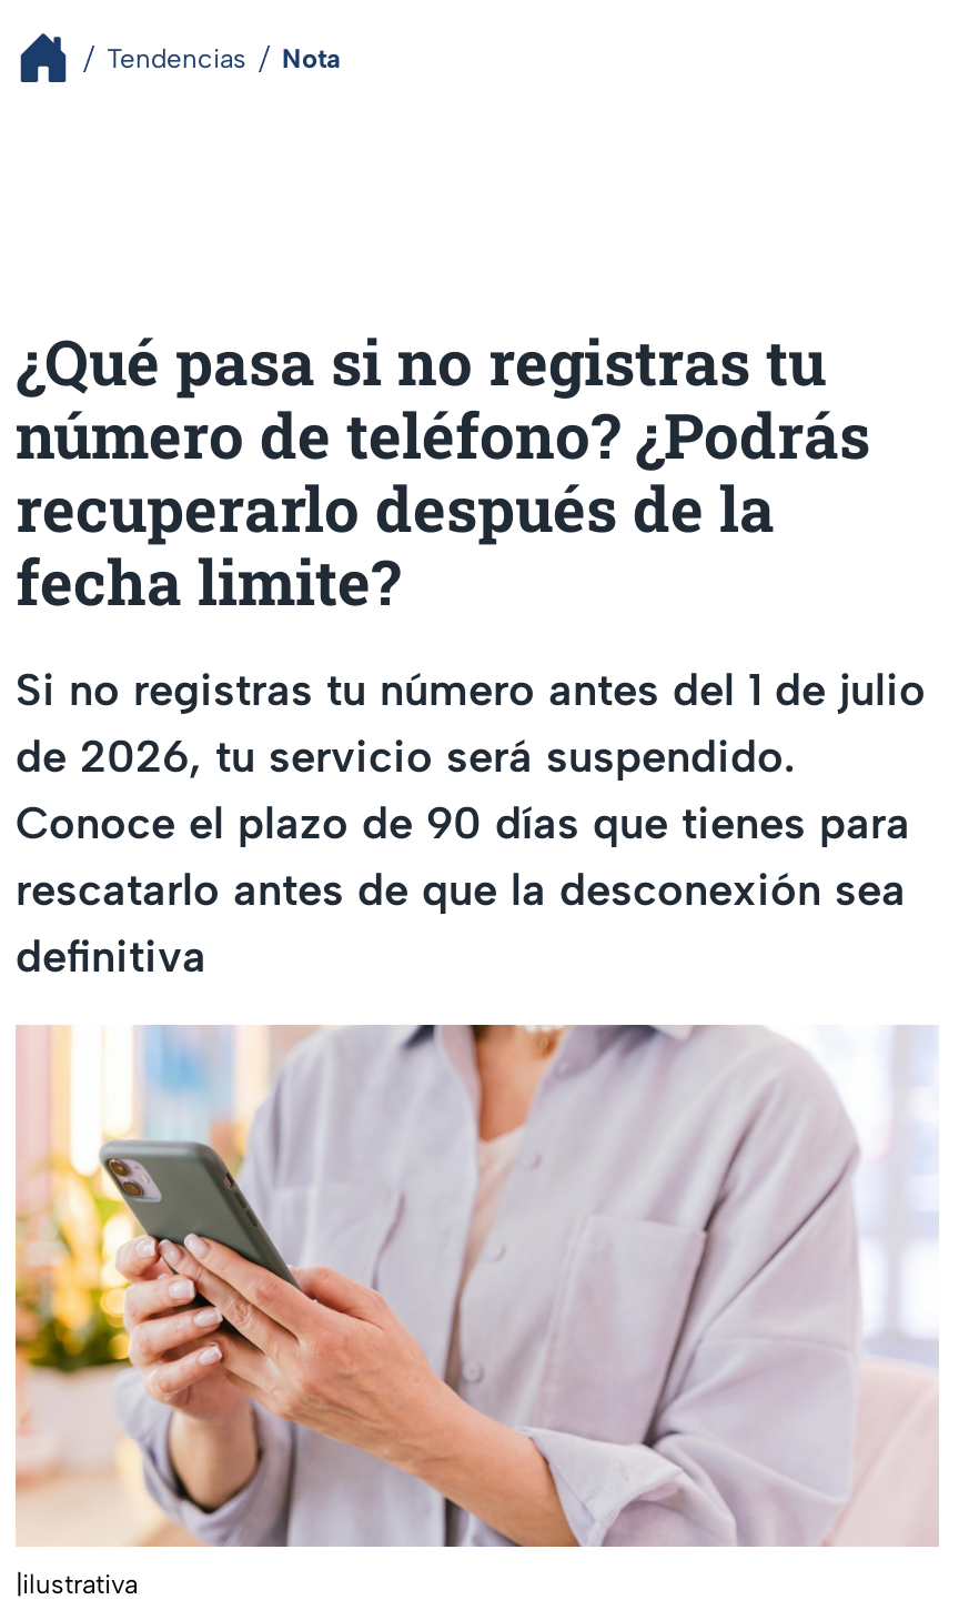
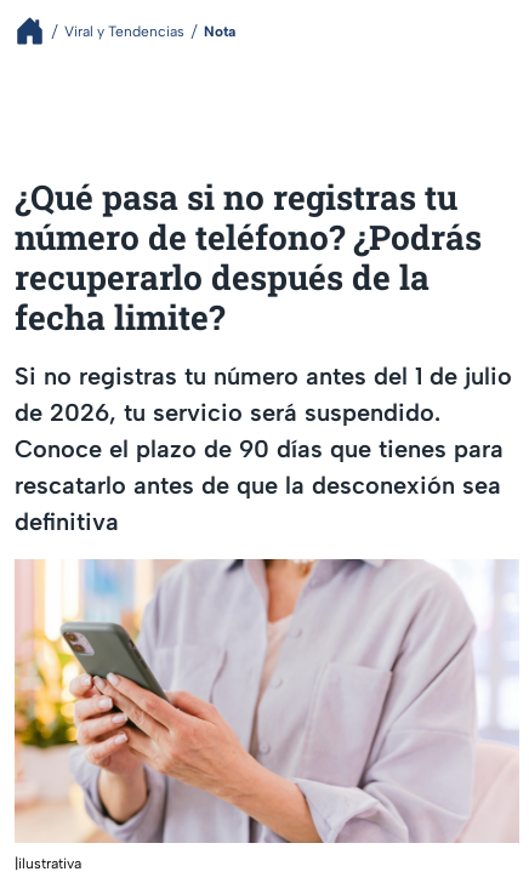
- Tendencias
+ Viral y Tendencias
